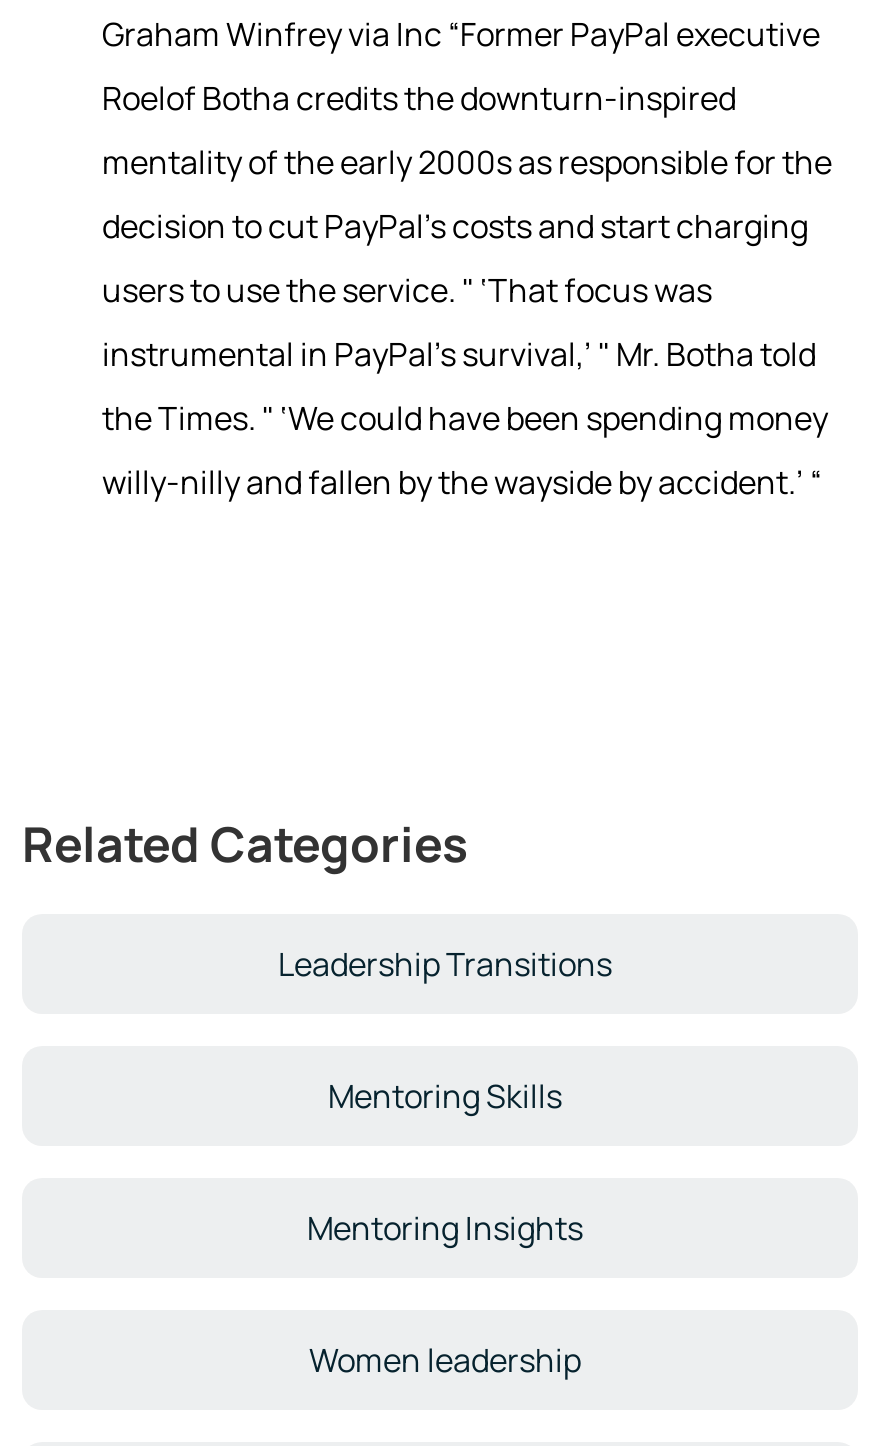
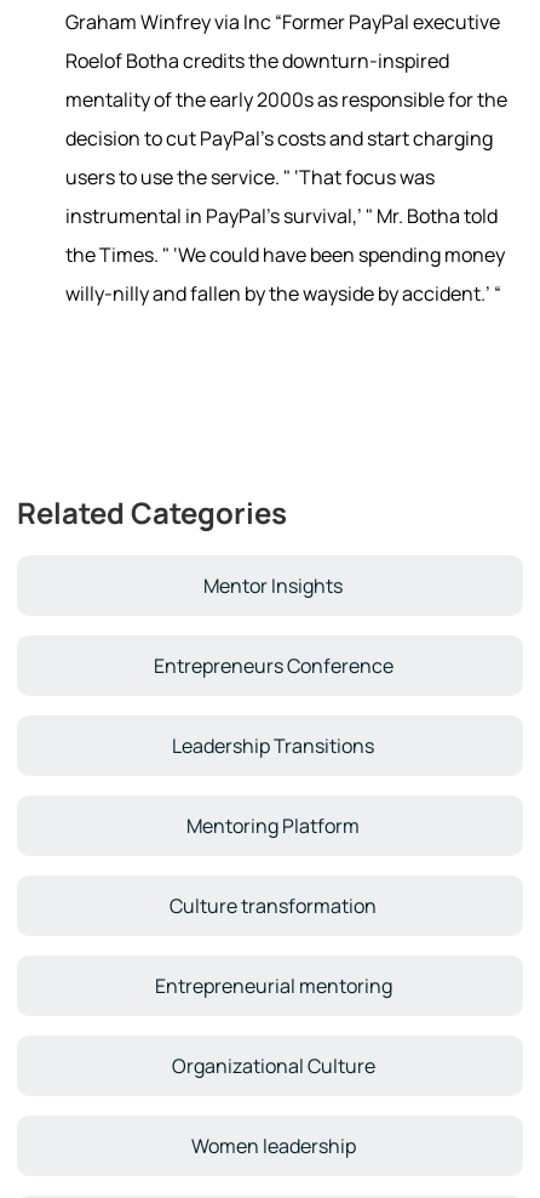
+ Mentor Insights
+ Entrepreneurs Conference

- Mentoring Skills
- Mentoring Insights
+ Mentoring Platform
+ Culture transformation
+ Entrepreneurial mentoring
+ Organizational Culture
